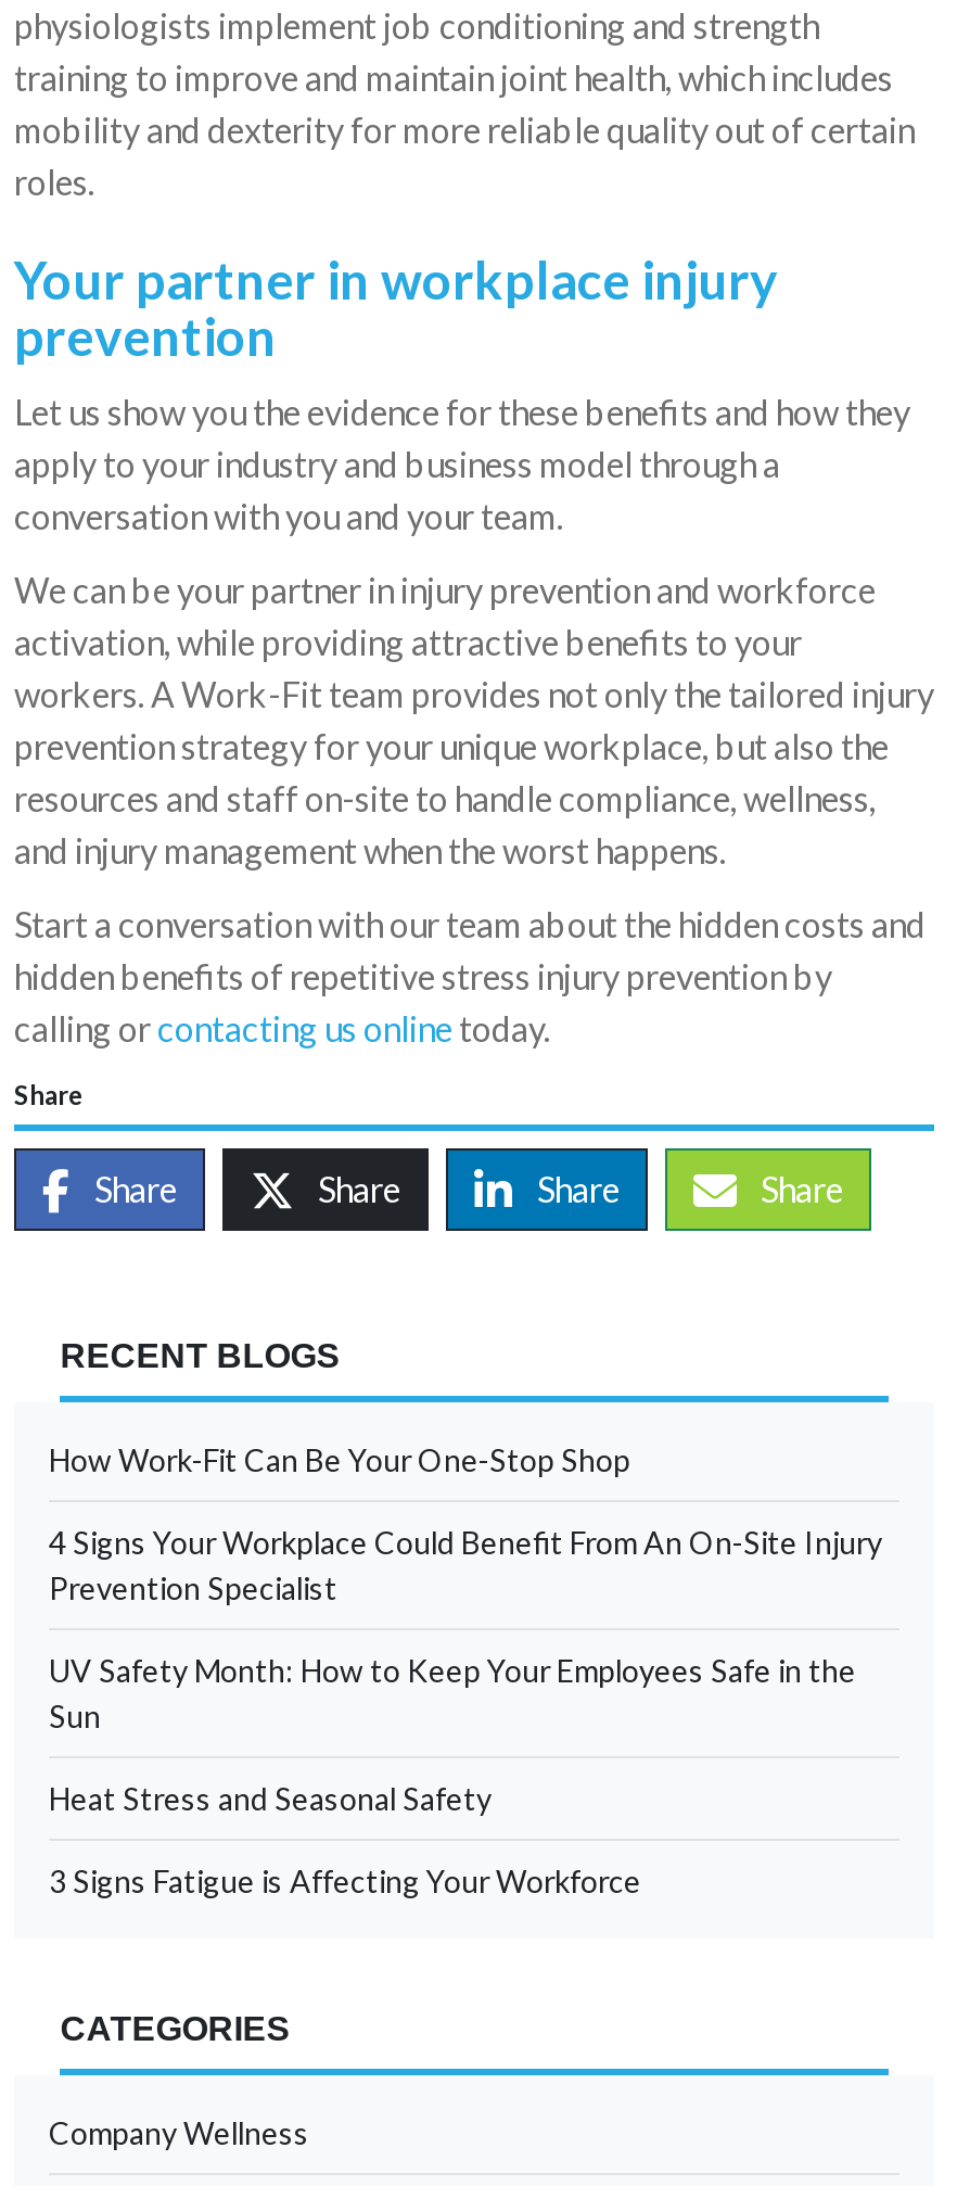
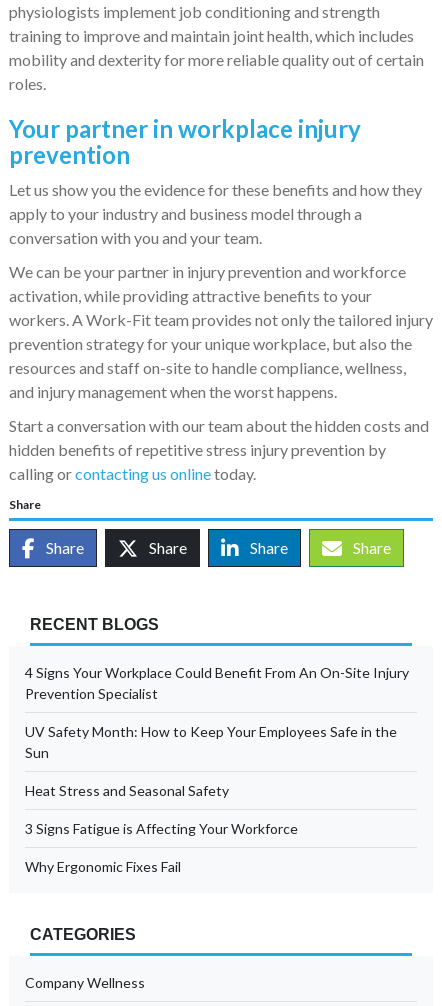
- How Work-Fit Can Be Your One-Stop Shop

moved up: 4 Signs Your Workplace Could Benefit From An On-Site Injury | Prevention Specialist | UV Safety Month: How to Keep Your Employees Safe in the | Sun | Heat Stress and Seasonal Safety | 3 Signs Fatigue is Affecting Your Workforce

+ Why Ergonomic Fixes Fail
